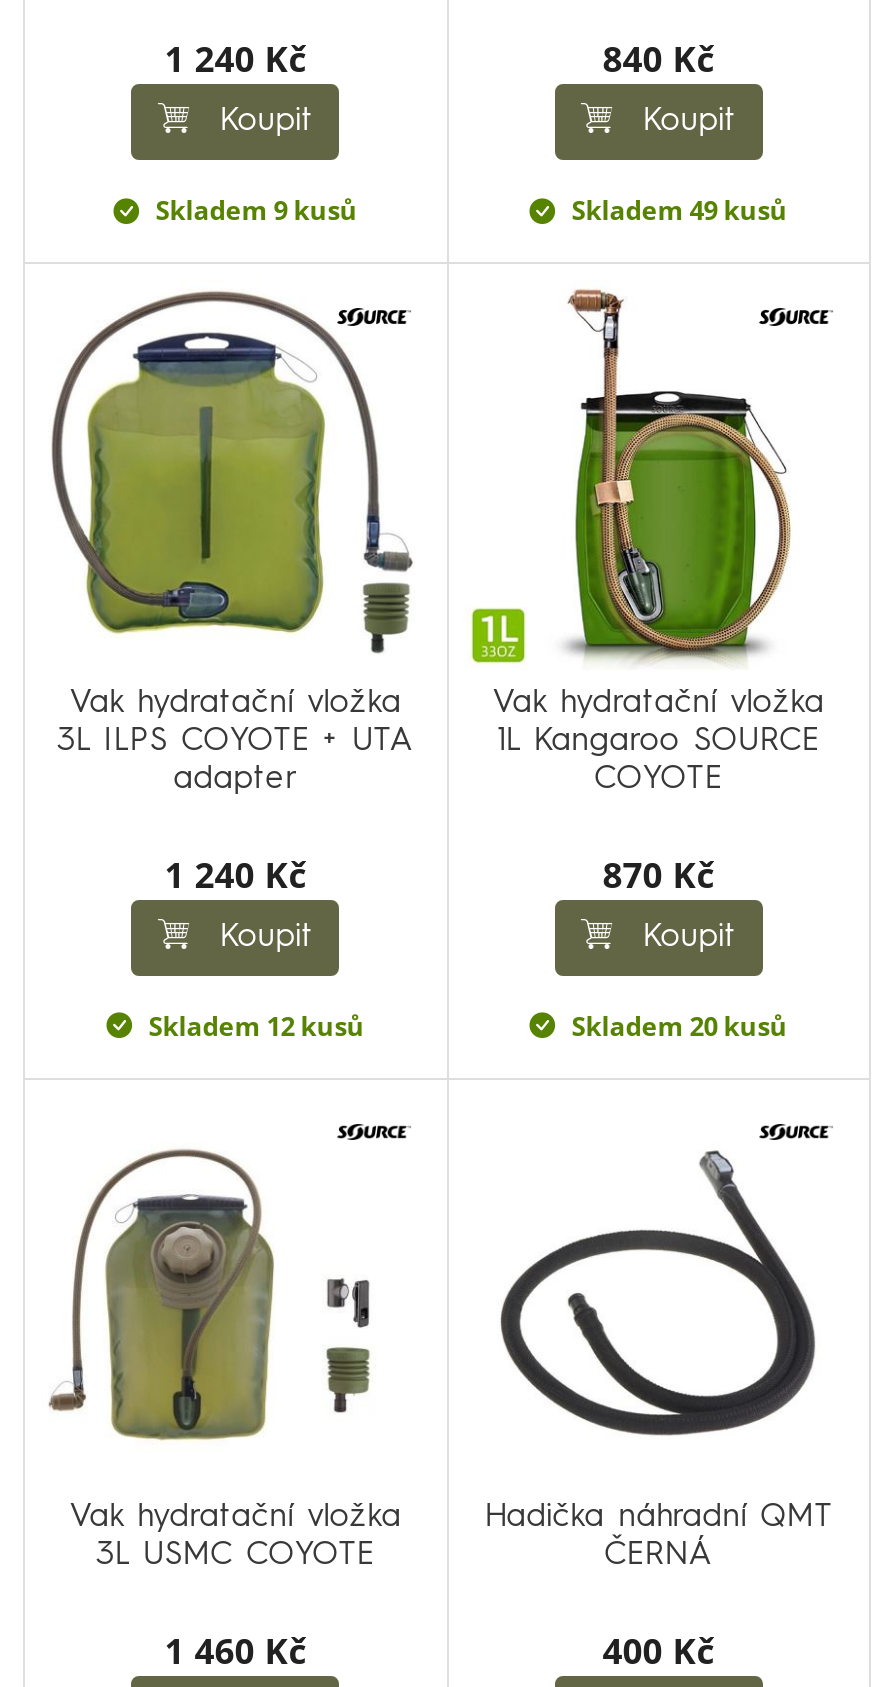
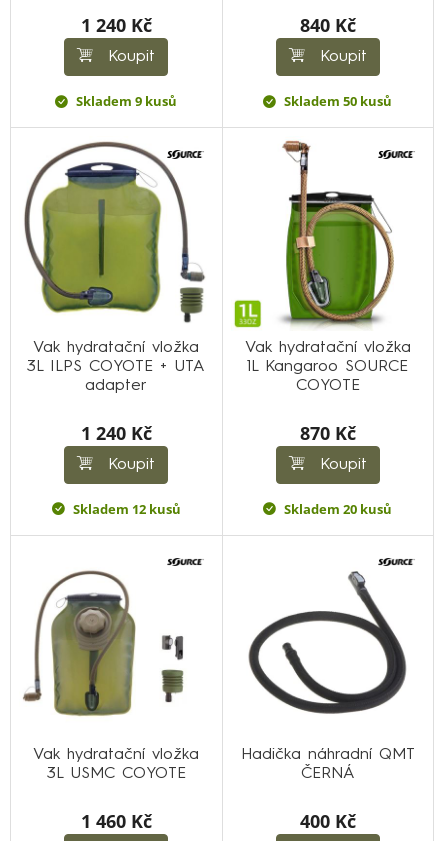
- Skladem 49 kusů
+ Skladem 50 kusů
